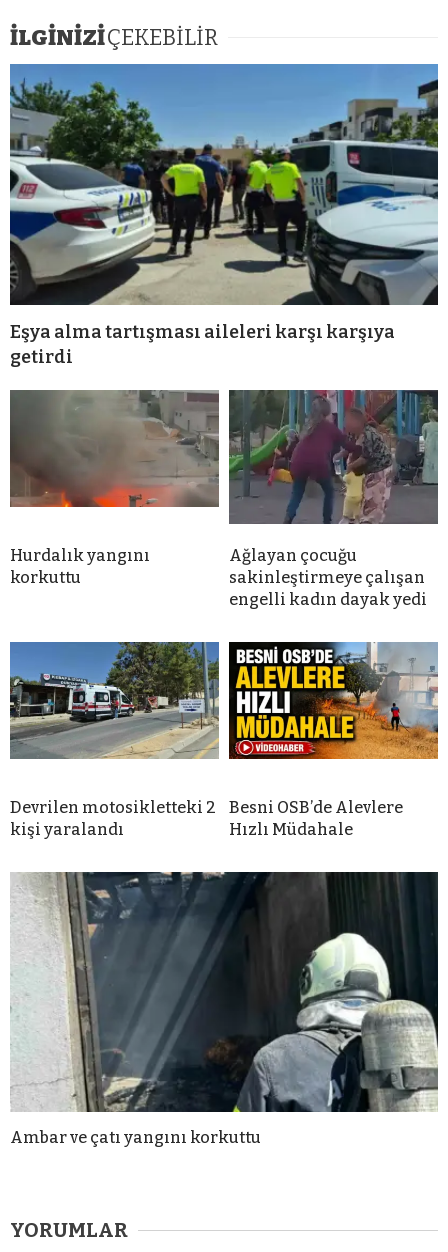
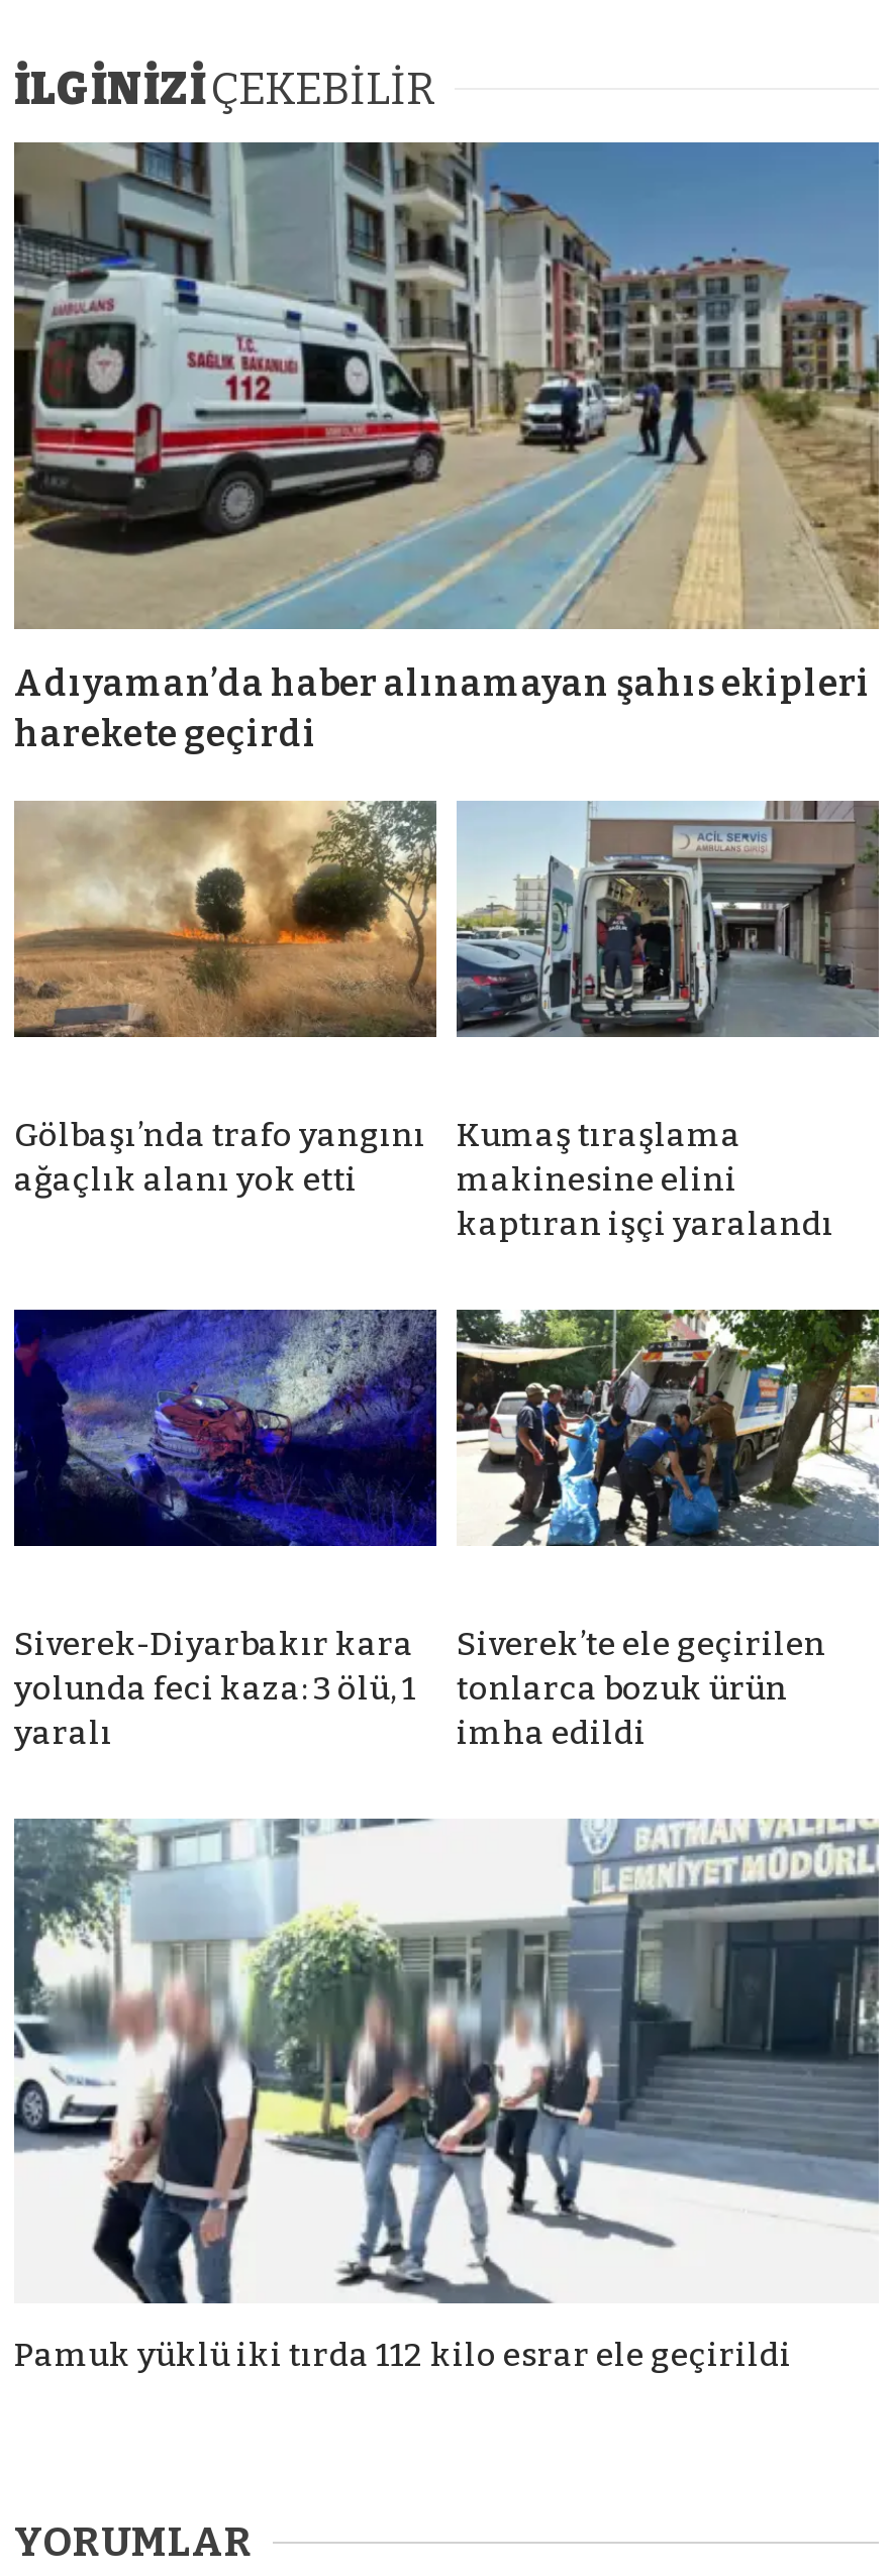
- [image]
- Eşya alma tartışması aileleri karşı karşıya
- getirdi
+ [image]
+ Adıyaman’da haber alınamayan şahıs ekipleri
+ harekete geçirdi

- [image]
- Hurdalık yangını
- korkuttu
+ [image]
+ Gölbaşı’nda trafo yangını
+ ağaçlık alanı yok etti

- [image]
- Ağlayan çocuğu
- sakinleştirmeye çalışan
- engelli kadın dayak yedi
+ [image]
+ Kumaş tıraşlama
+ makinesine elini
+ kaptıran işçi yaralandı

- [image]
- Devrilen motosikletteki 2
- kişi yaralandı
+ [image]
+ Siverek-Diyarbakır kara
+ yolunda feci kaza: 3 ölü, 1
+ yaralı

- [image]
- Besni OSB’de Alevlere
- Hızlı Müdahale
+ [image]
+ Siverek’te ele geçirilen
+ tonlarca bozuk ürün
+ imha edildi

- [image]
- Ambar ve çatı yangını korkuttu
+ [image]
+ Pamuk yüklü iki tırda 112 kilo esrar ele geçirildi
